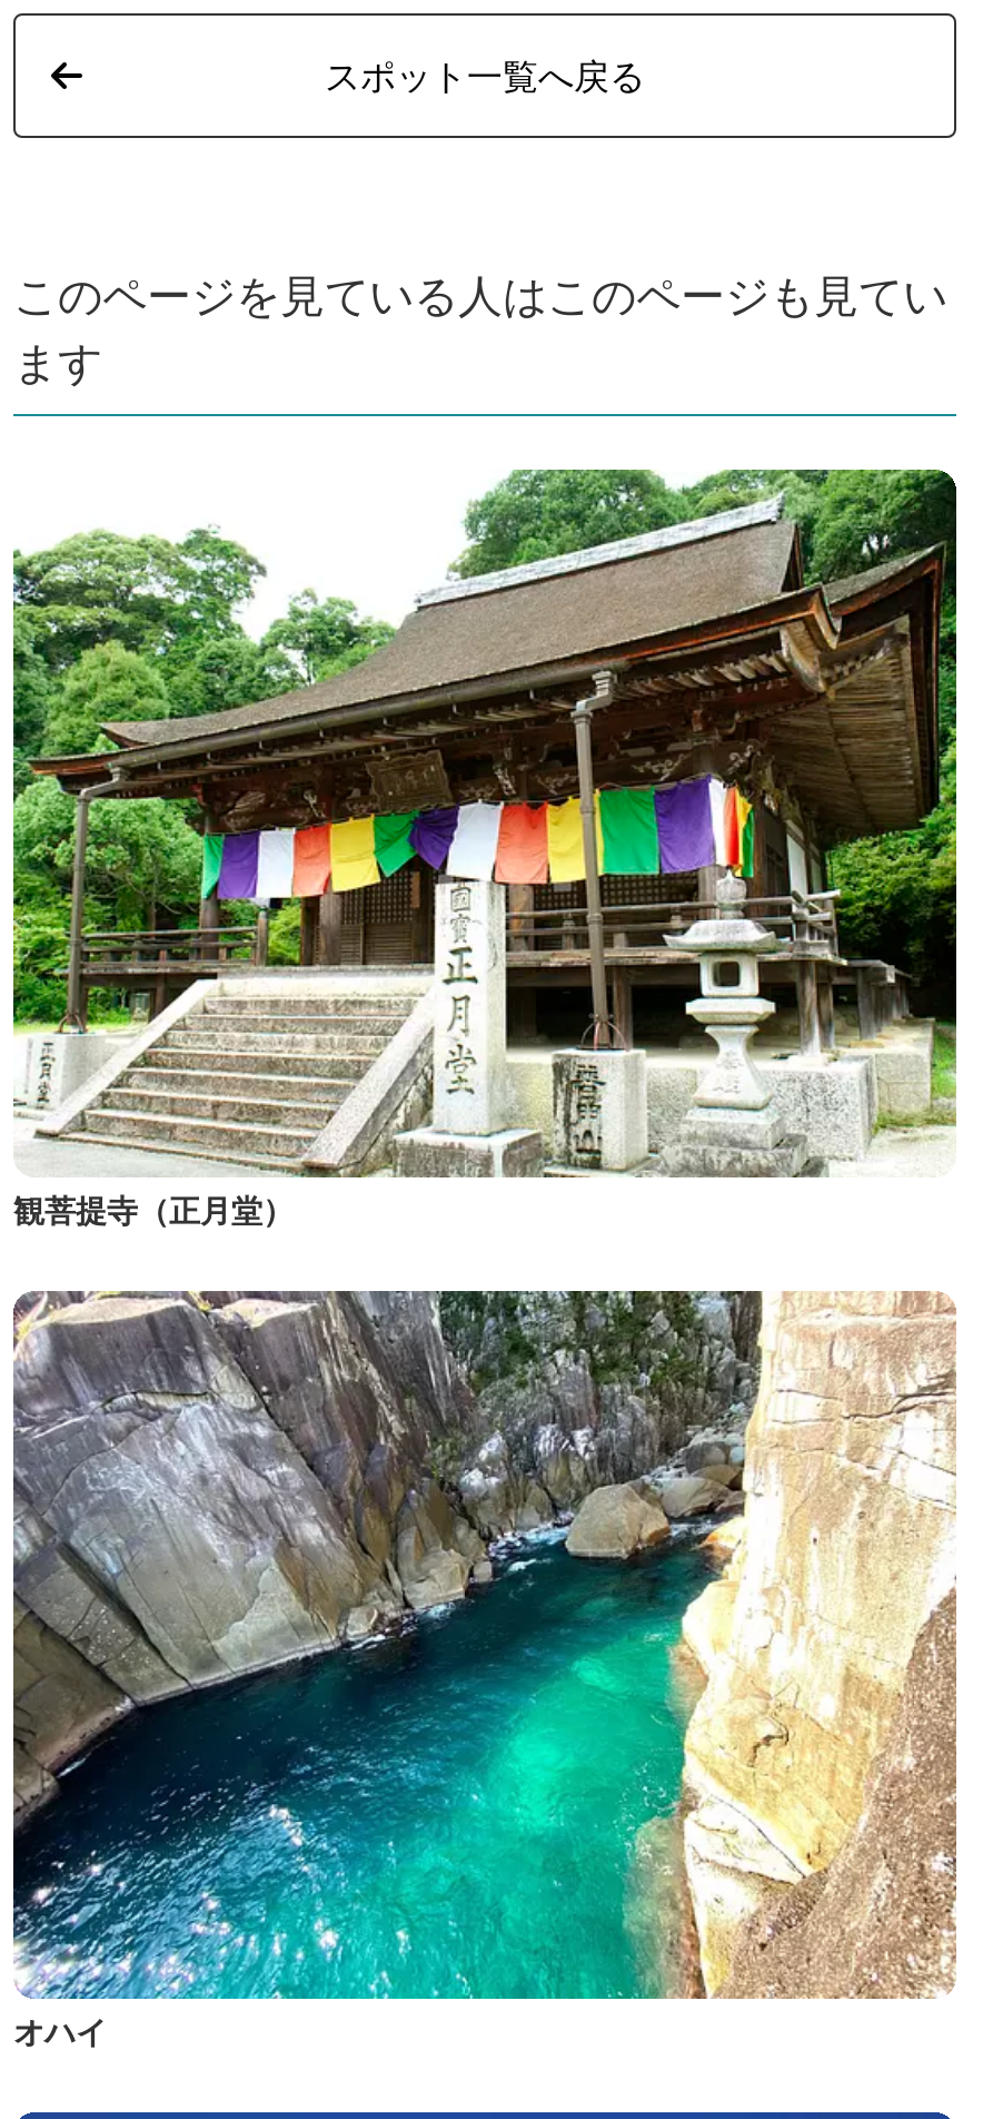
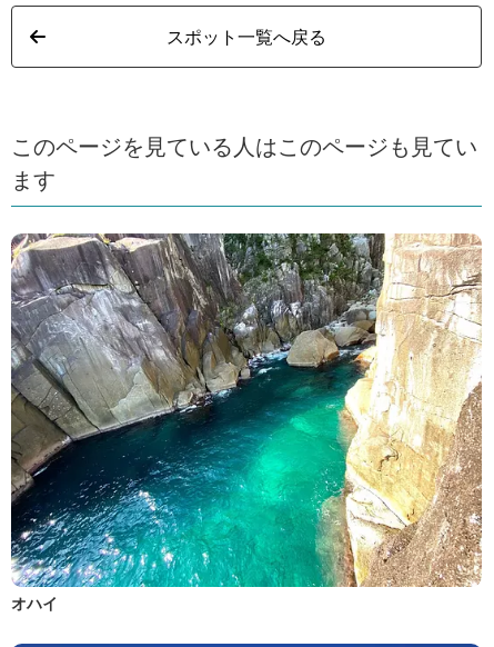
- [image]
- 観菩提寺（正月堂）
